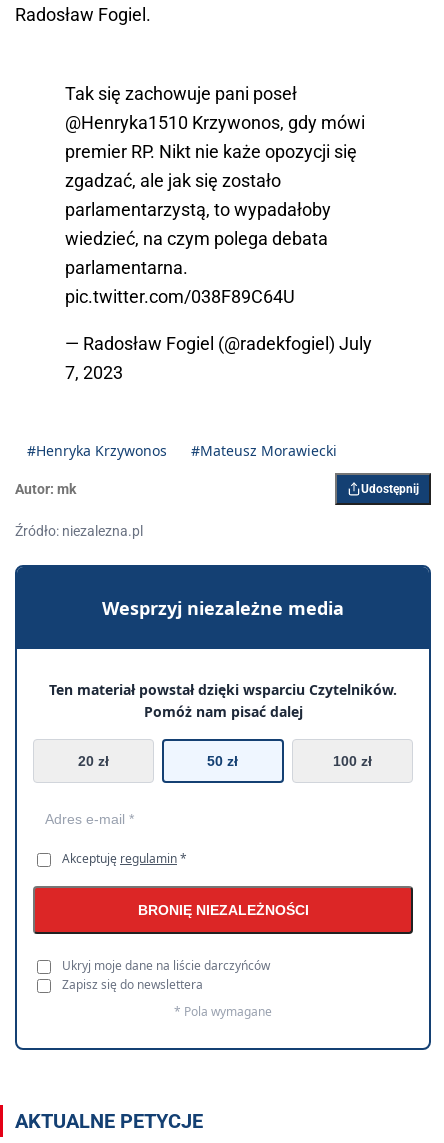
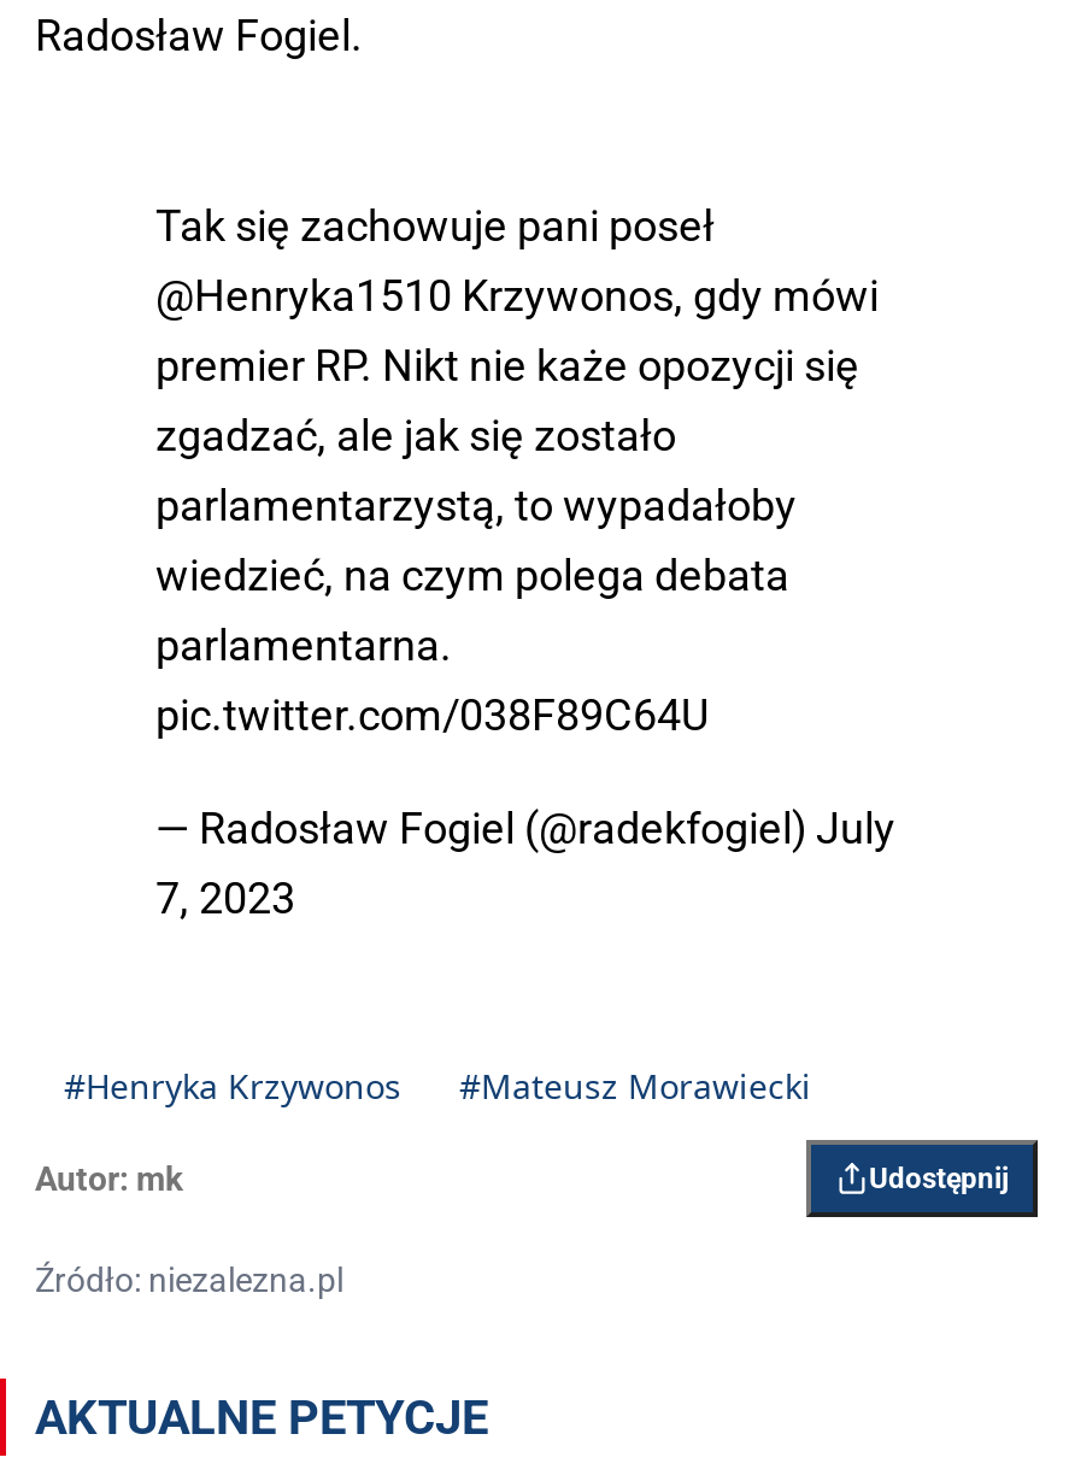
- [image]
- Wesprzyj niezależne media
- Ten materiał powstał dzięki wsparciu Czytelników.
- Pomóż nam pisać dalej
- 20 zł
- 50 zł
- 100 zł

- Akceptuję regulamin *
- BRONIĘ NIEZALEŻNOŚCI
- Ukryj moje dane na liście darczyńców
- Zapisz się do newslettera
- * Pola wymagane
